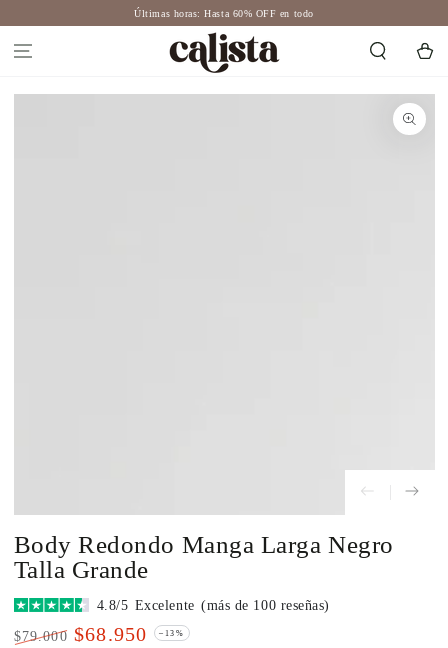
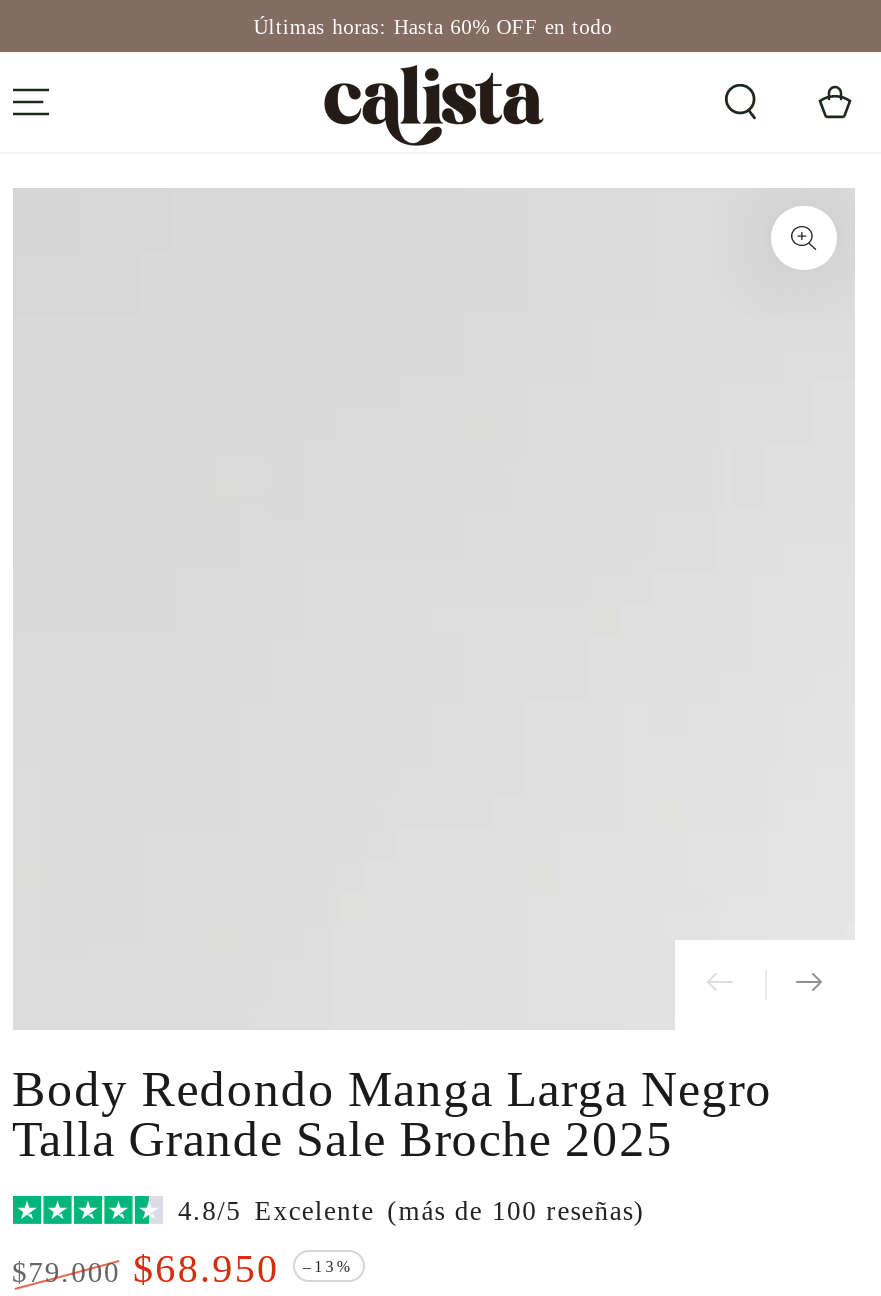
- Talla Grande
+ Talla Grande Sale Broche 2025
